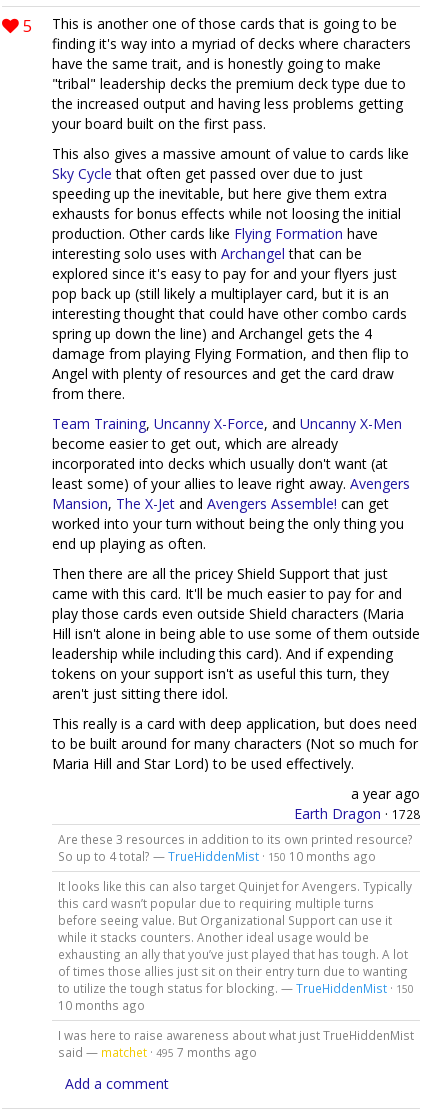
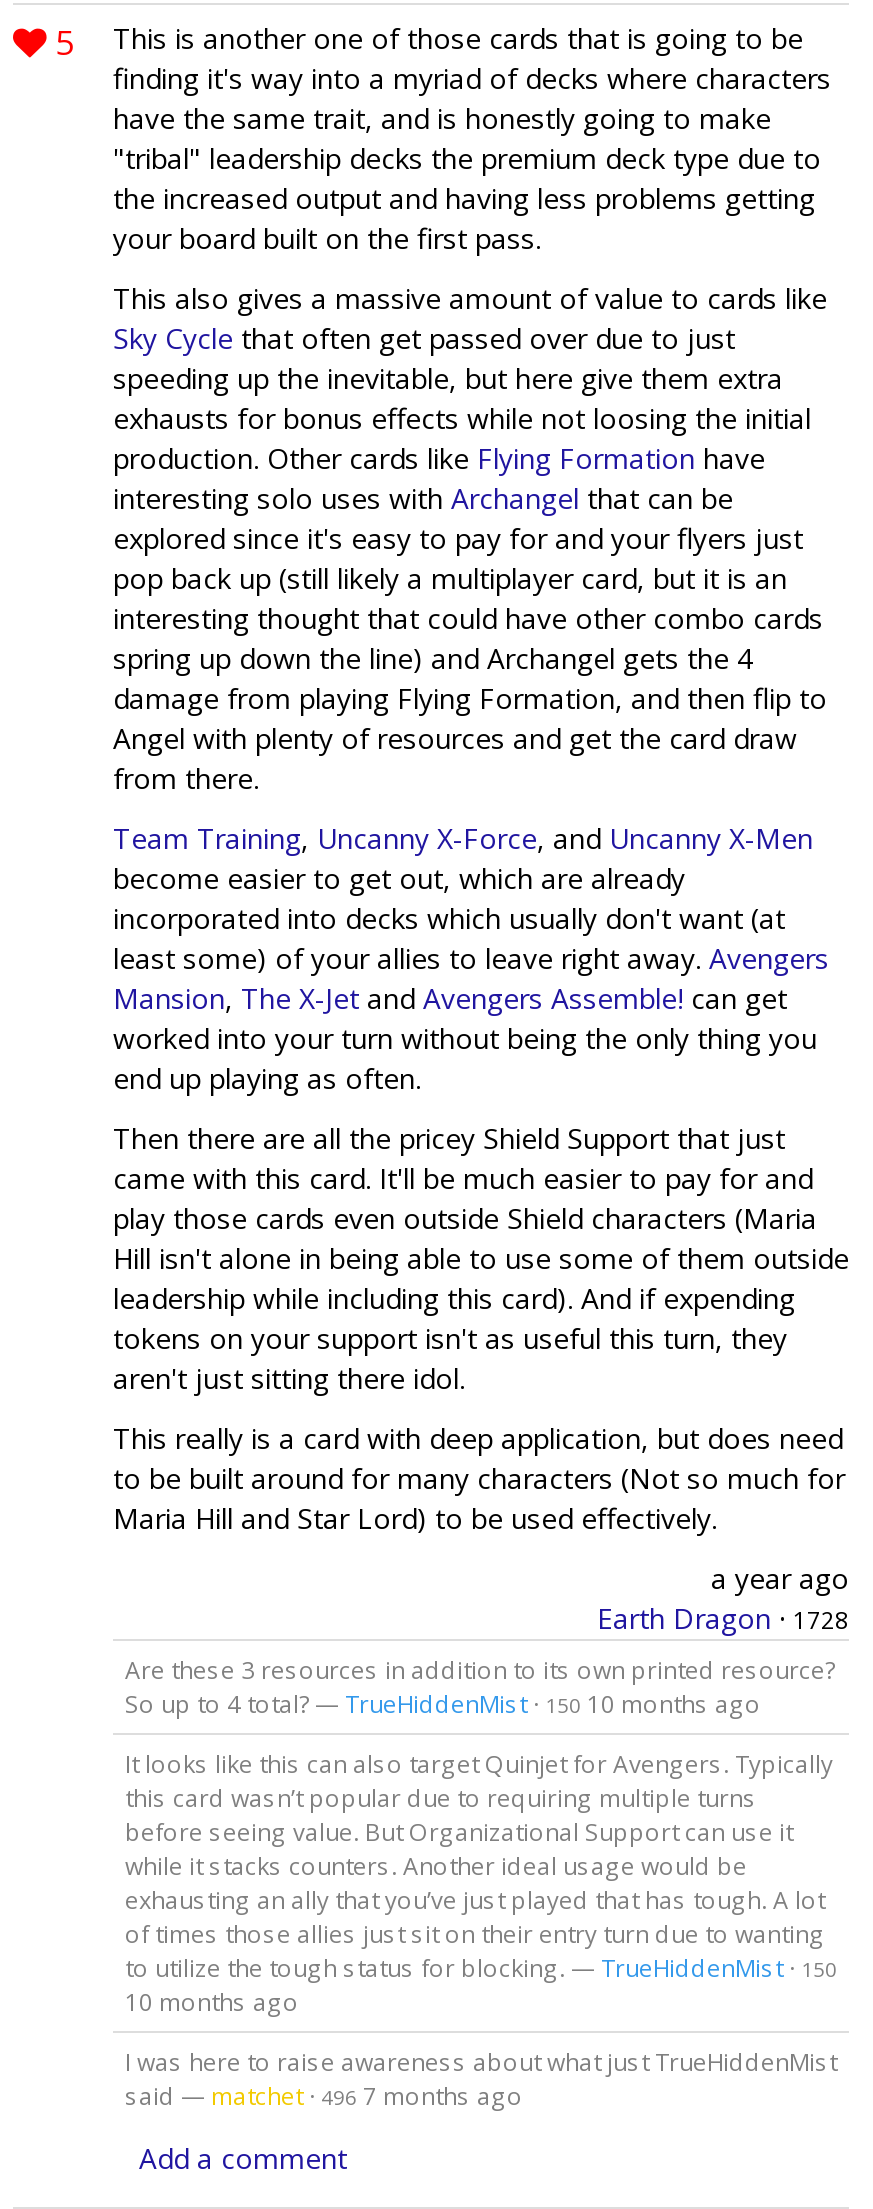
- said — matchet · 495 7 months ago
+ said — matchet · 496 7 months ago
